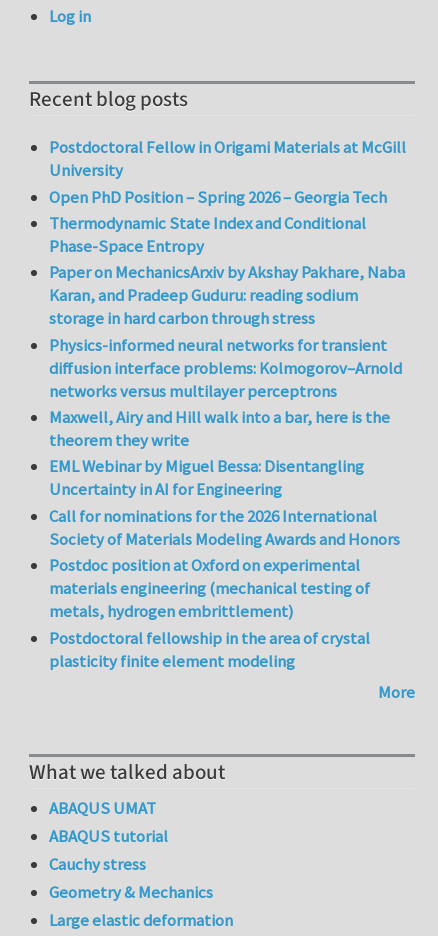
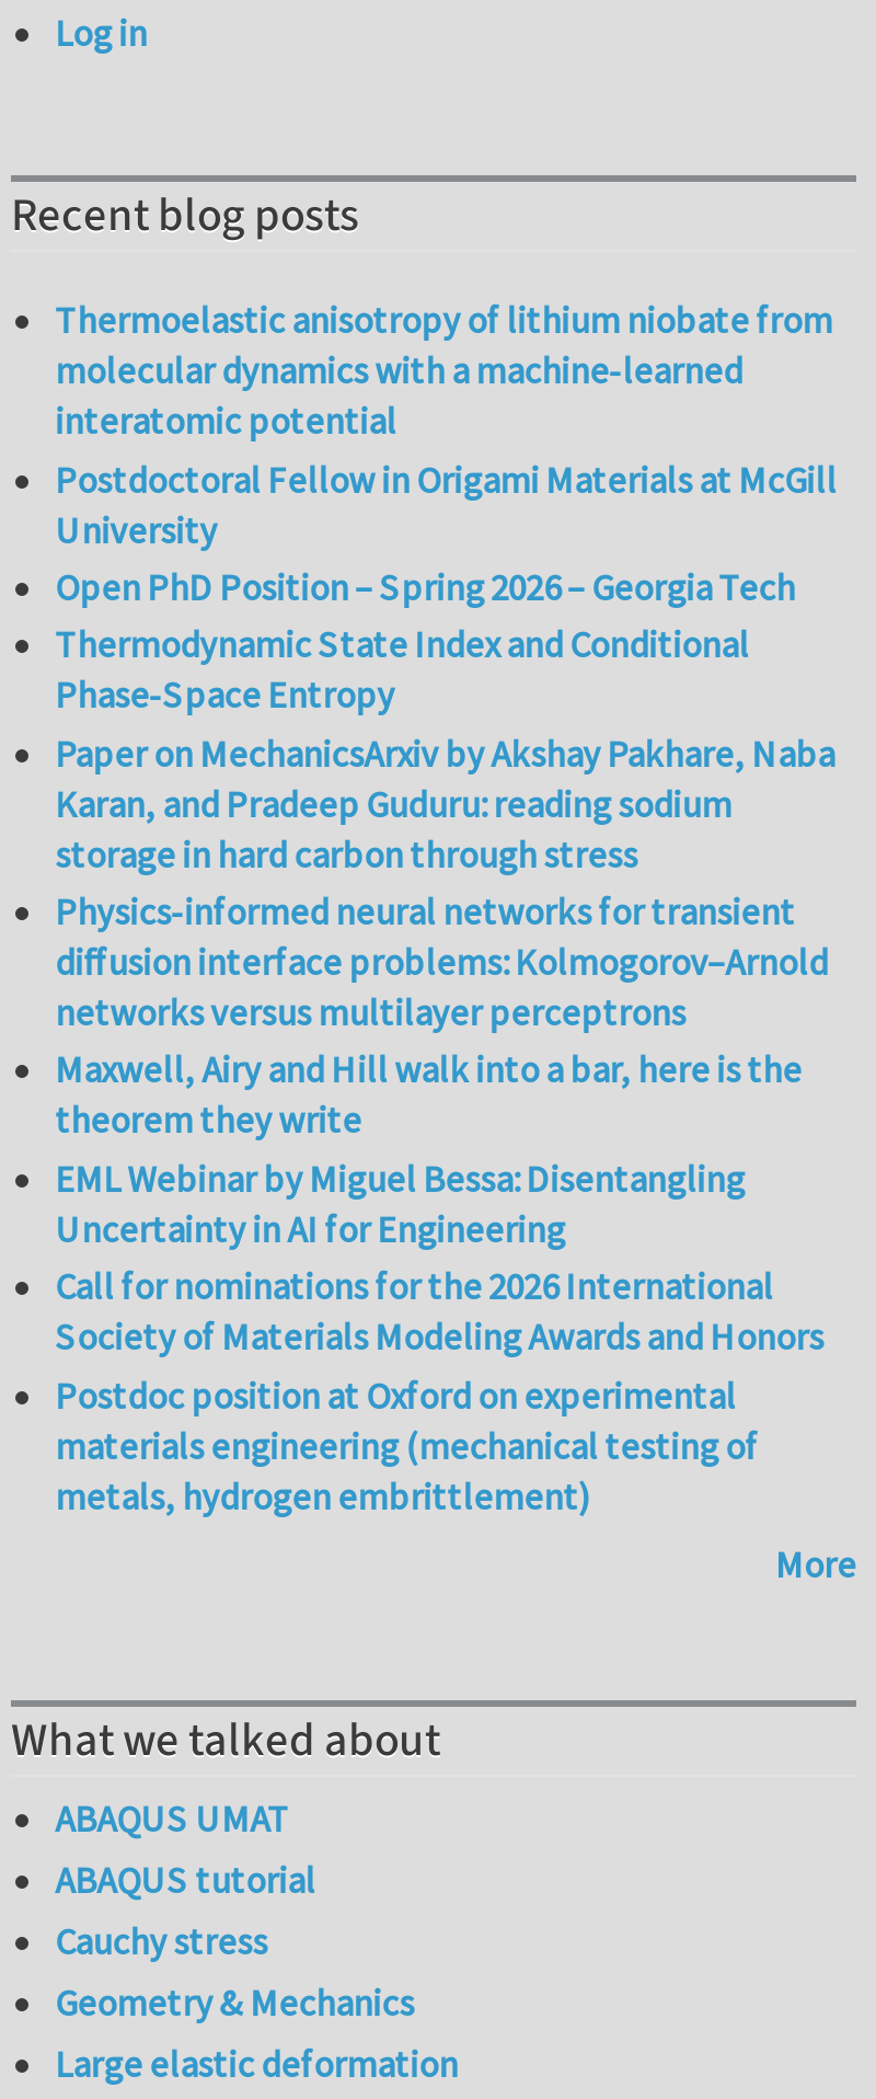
+ Thermoelastic anisotropy of lithium niobate from
+ molecular dynamics with a machine-learned
+ interatomic potential

moved down: Postdoctoral Fellow in Origami Materials at McGill | University | Open PhD Position – Spring 2026 – Georgia Tech | ... | materials engineering (mechanical testing of | metals, hydrogen embrittlement)

- Postdoctoral fellowship in the area of crystal
- plasticity finite element modeling
